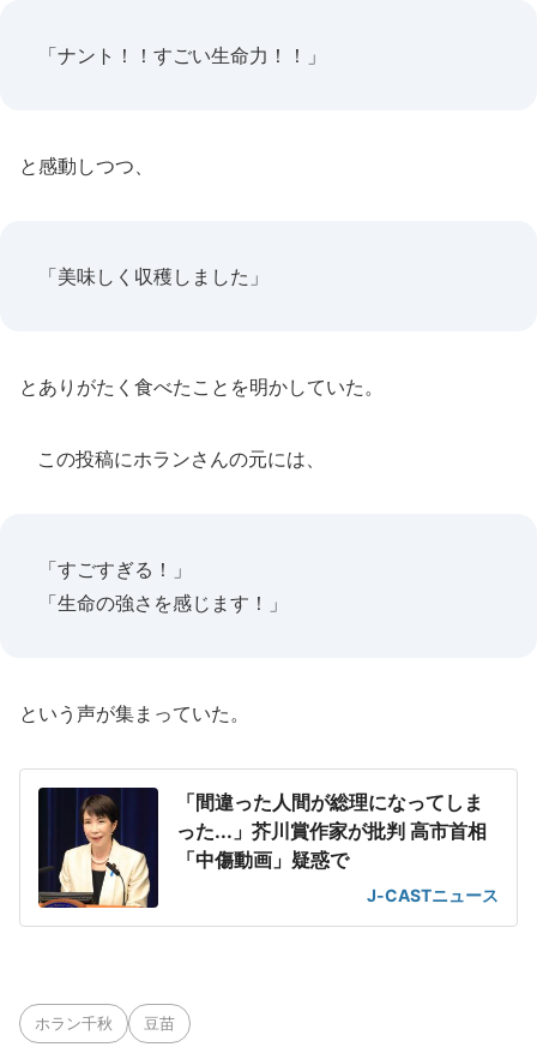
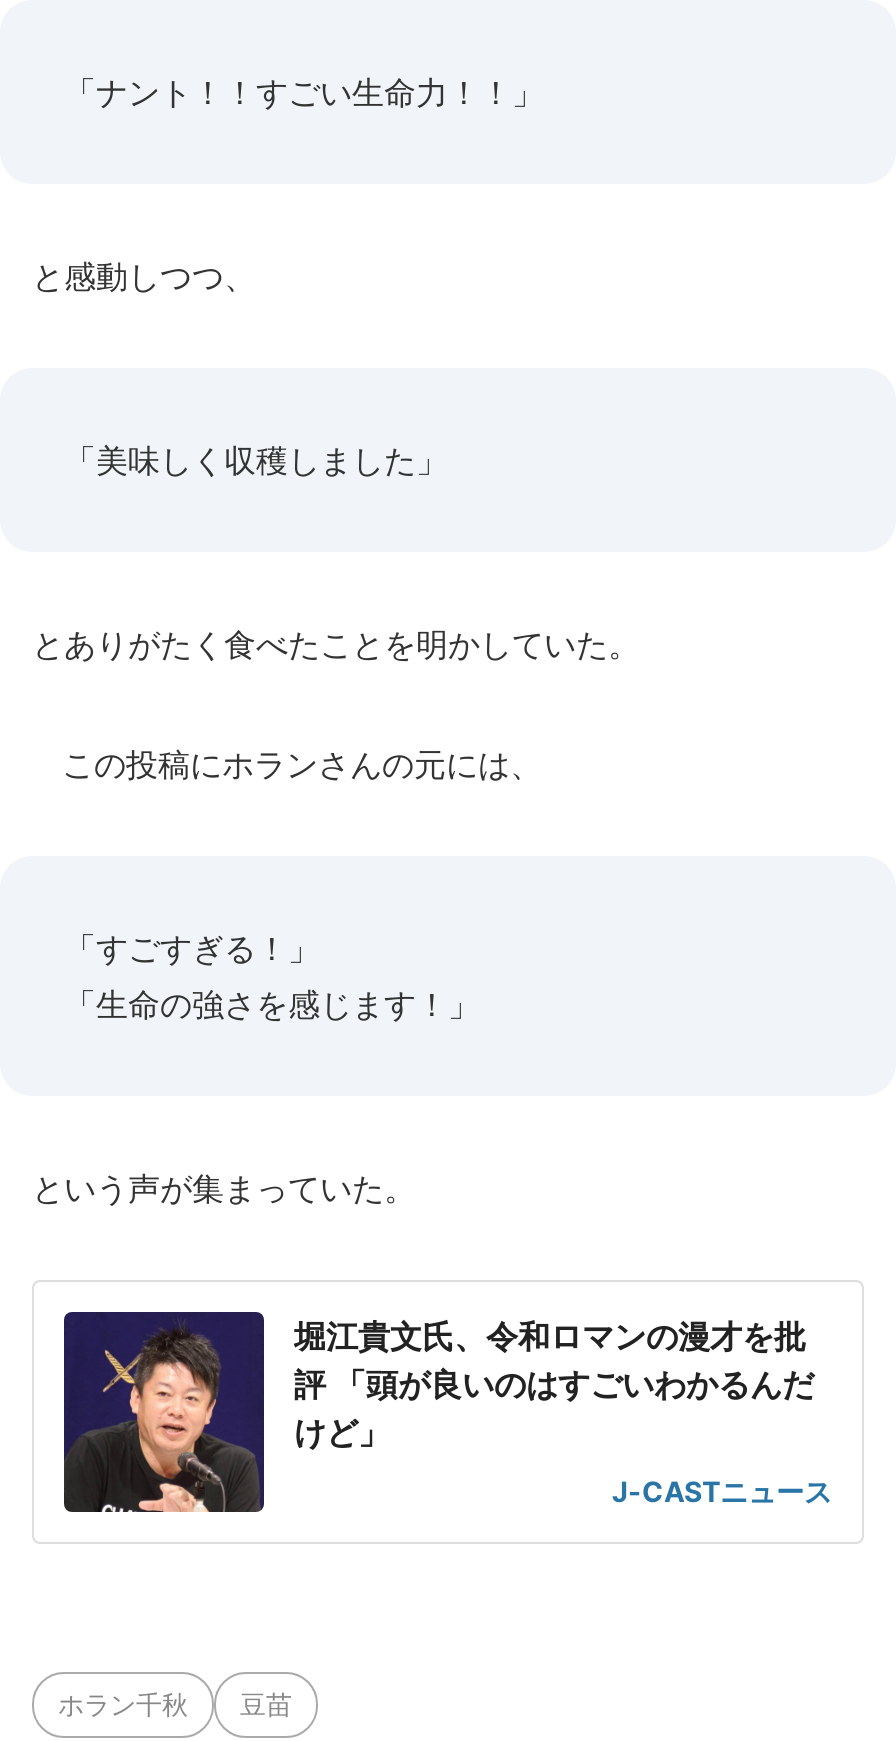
- [image]
- 「間違った人間が総理になってしま
- った...」芥川賞作家が批判 高市首相
- 「中傷動画」疑惑で
+ [image]
+ 堀江貴文氏、令和ロマンの漫才を批
+ 評 「頭が良いのはすごいわかるんだ
+ けど」
